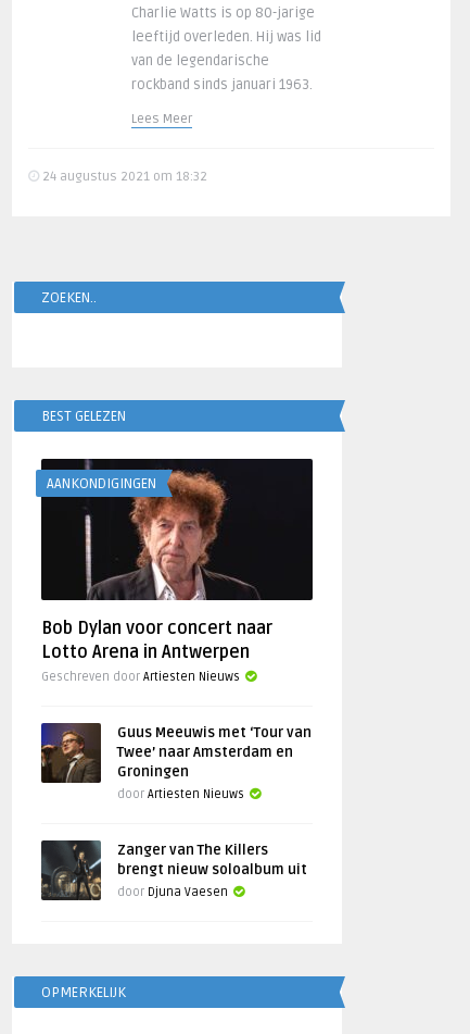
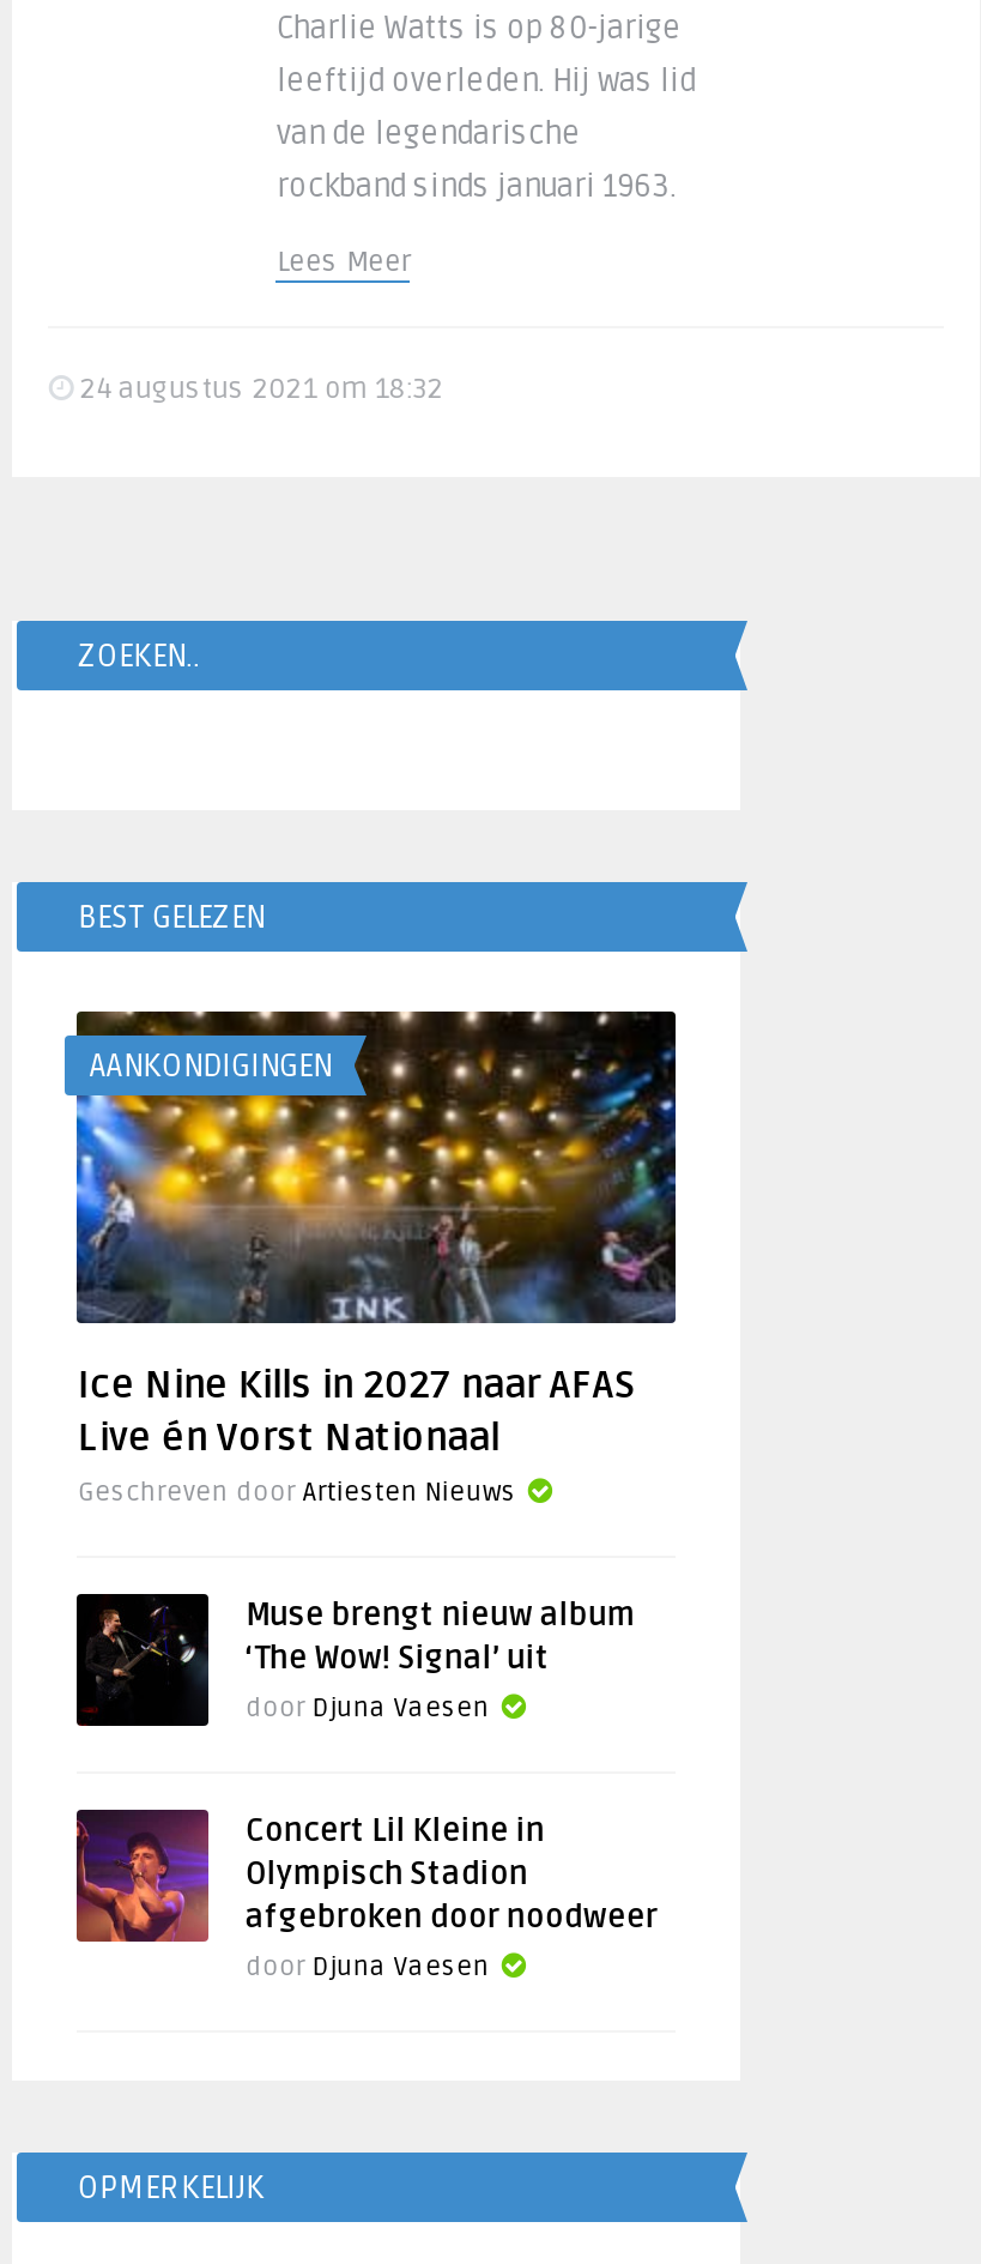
- [image]
- Bob Dylan voor concert naar
- Lotto Arena in Antwerpen
+ [image]
+ Ice Nine Kills in 2027 naar AFAS
+ Live én Vorst Nationaal

- [image]
- Guus Meeuwis met ‘Tour van
- Twee’ naar Amsterdam en
- Groningen
- door Artiesten Nieuws
+ [image]
+ Muse brengt nieuw album
+ ‘The Wow! Signal’ uit
+ door Djuna Vaesen

- [image]
- Zanger van The Killers
- brengt nieuw soloalbum uit
+ [image]
+ Concert Lil Kleine in
+ Olympisch Stadion
+ afgebroken door noodweer
